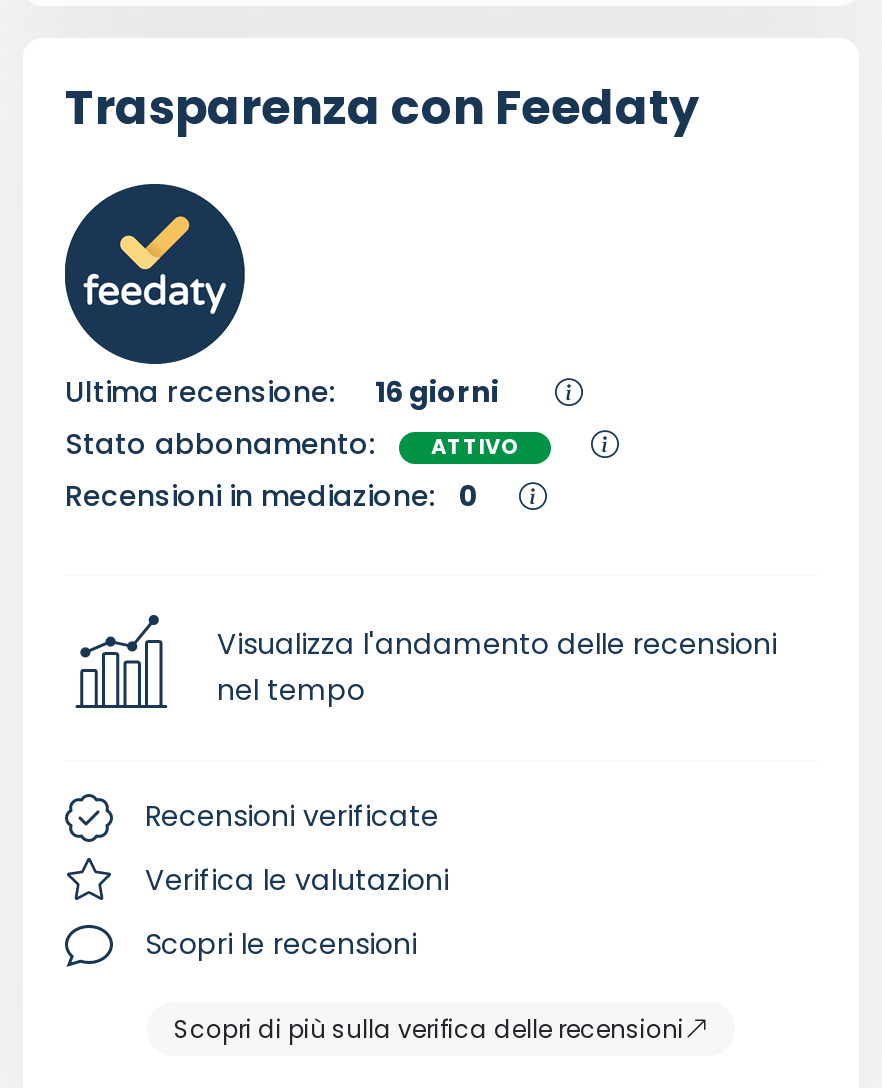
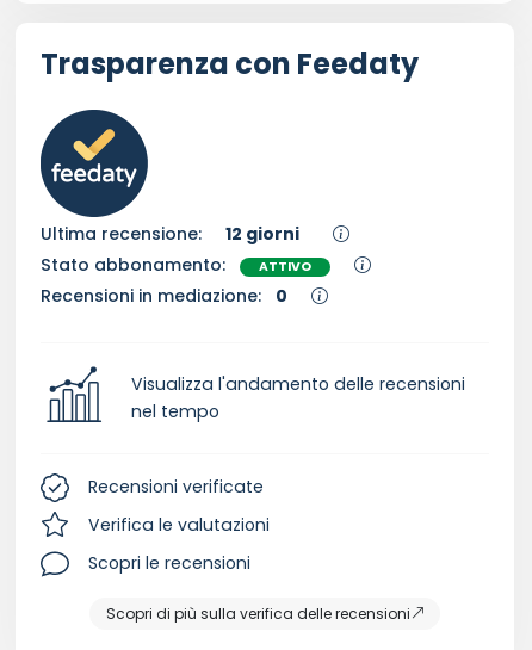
- Ultima recensione: 16 giorni
+ Ultima recensione: 12 giorni
